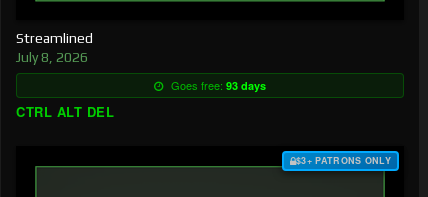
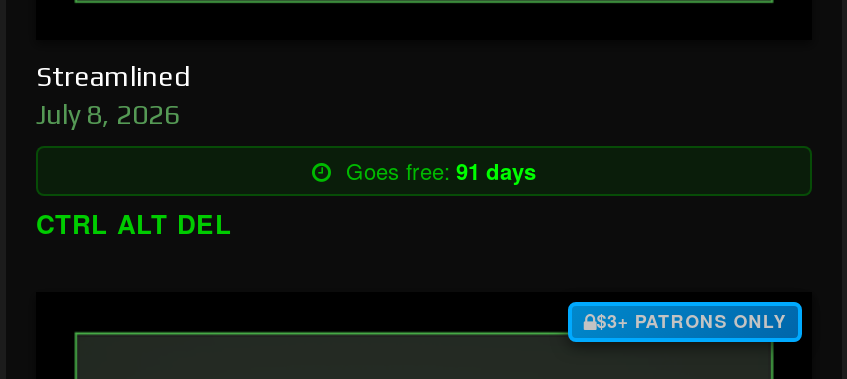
- Goes free: 93 days
+ Goes free: 91 days
